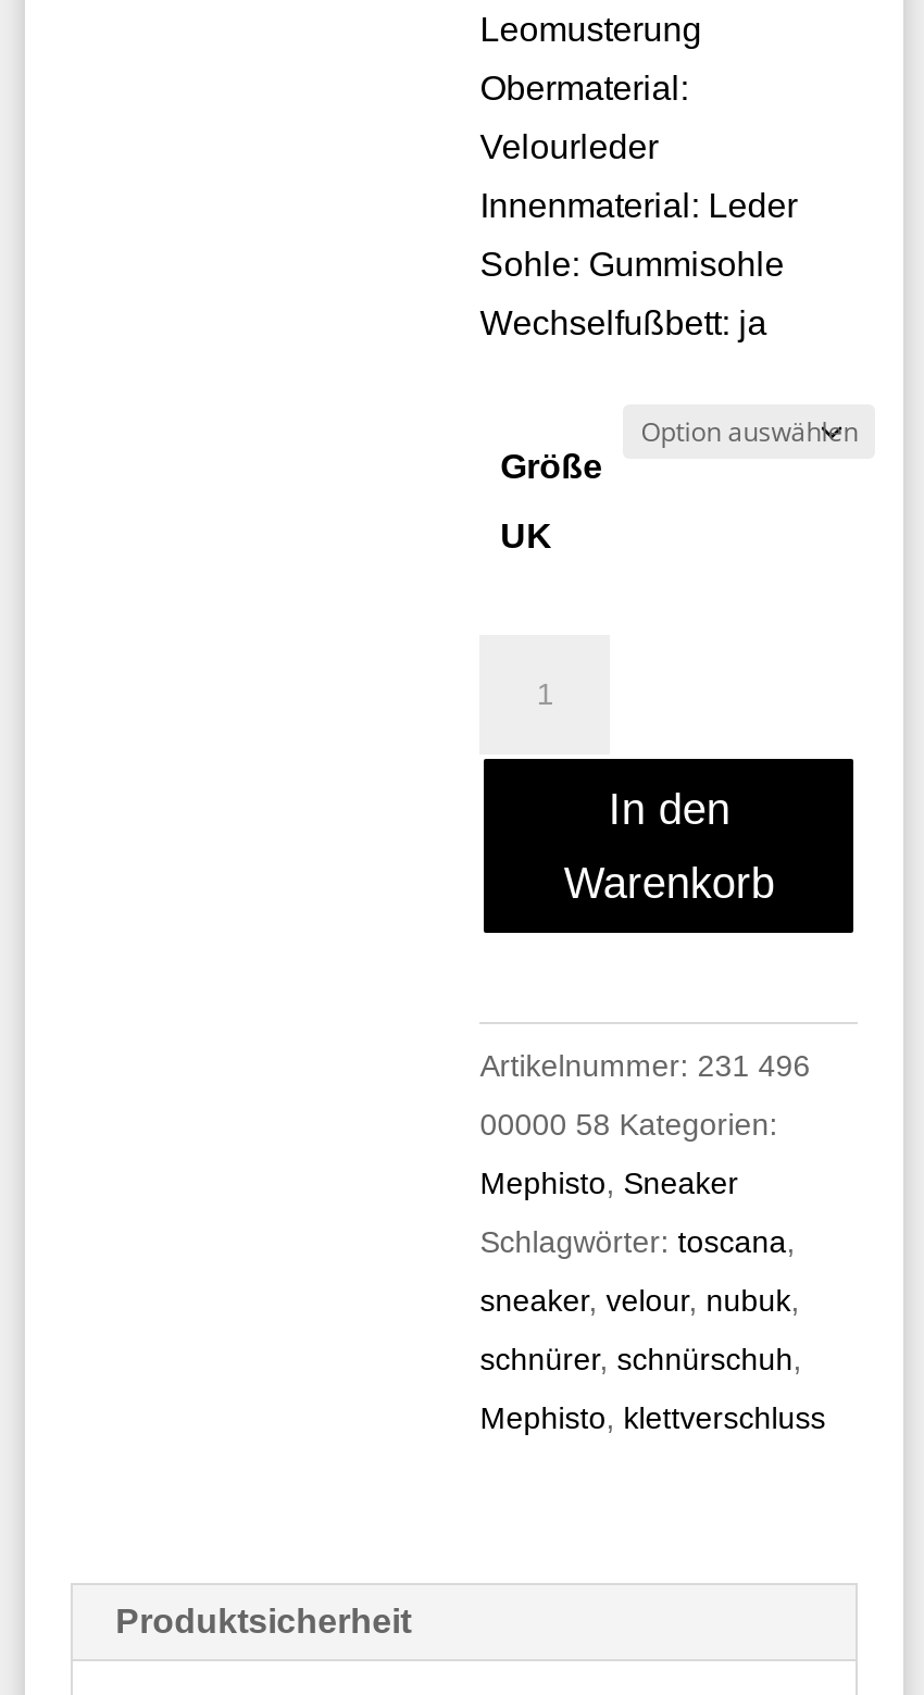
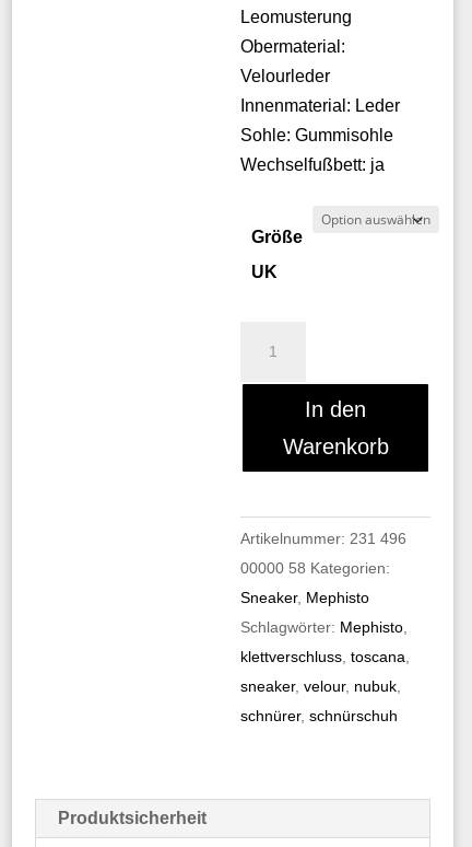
- Mephisto, Sneaker
- Schlagwörter: toscana,
+ Sneaker, Mephisto
+ Schlagwörter: Mephisto,
+ klettverschluss, toscana,

moved down: sneaker, velour, nubuk,

- schnürer, schnürschuh,
- Mephisto, klettverschluss
+ schnürer, schnürschuh
